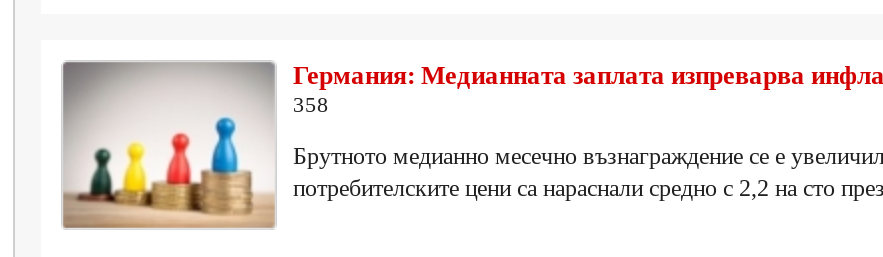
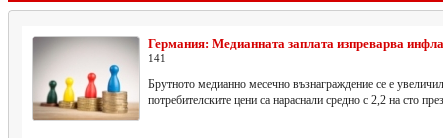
- 358
+ 141
